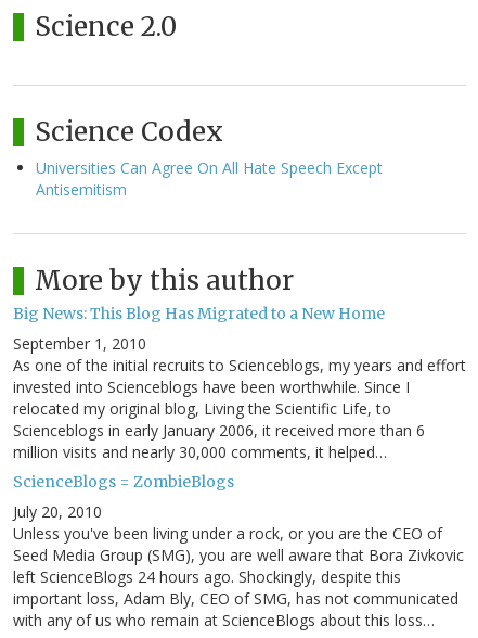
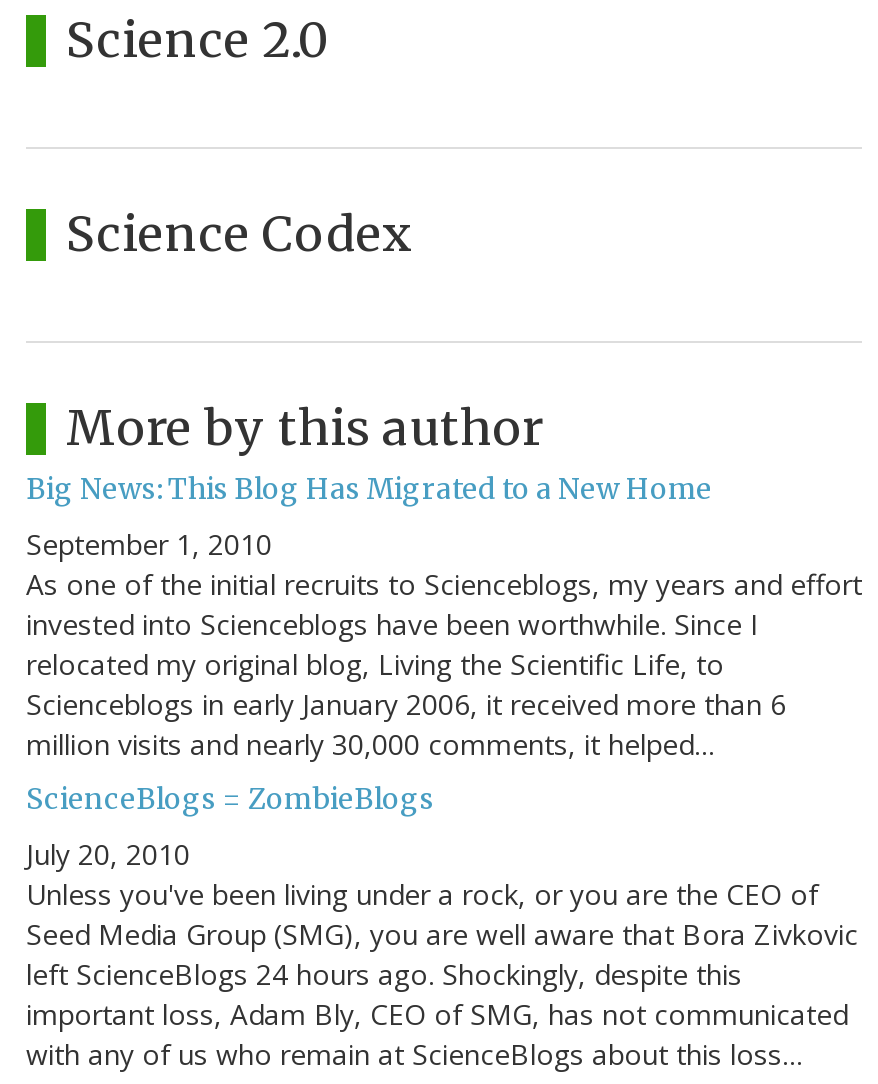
- Universities Can Agree On All Hate Speech Except
- Antisemitism
